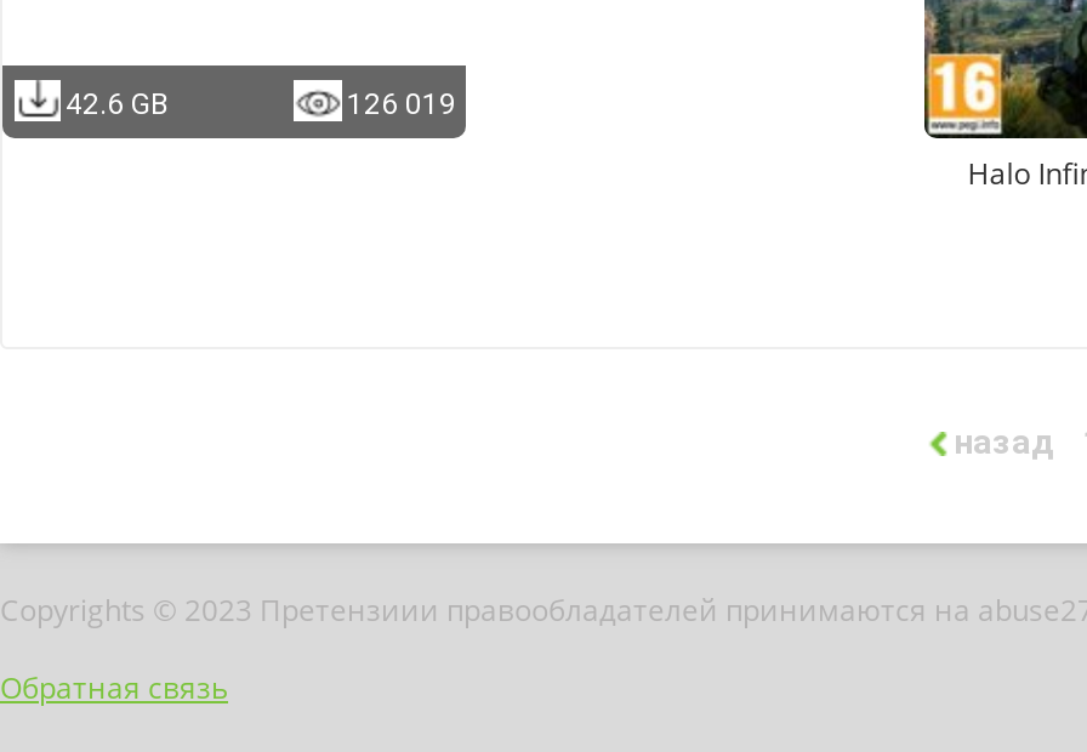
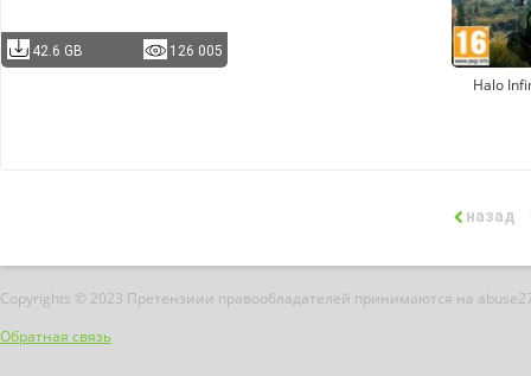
- 126 019
+ 126 005
